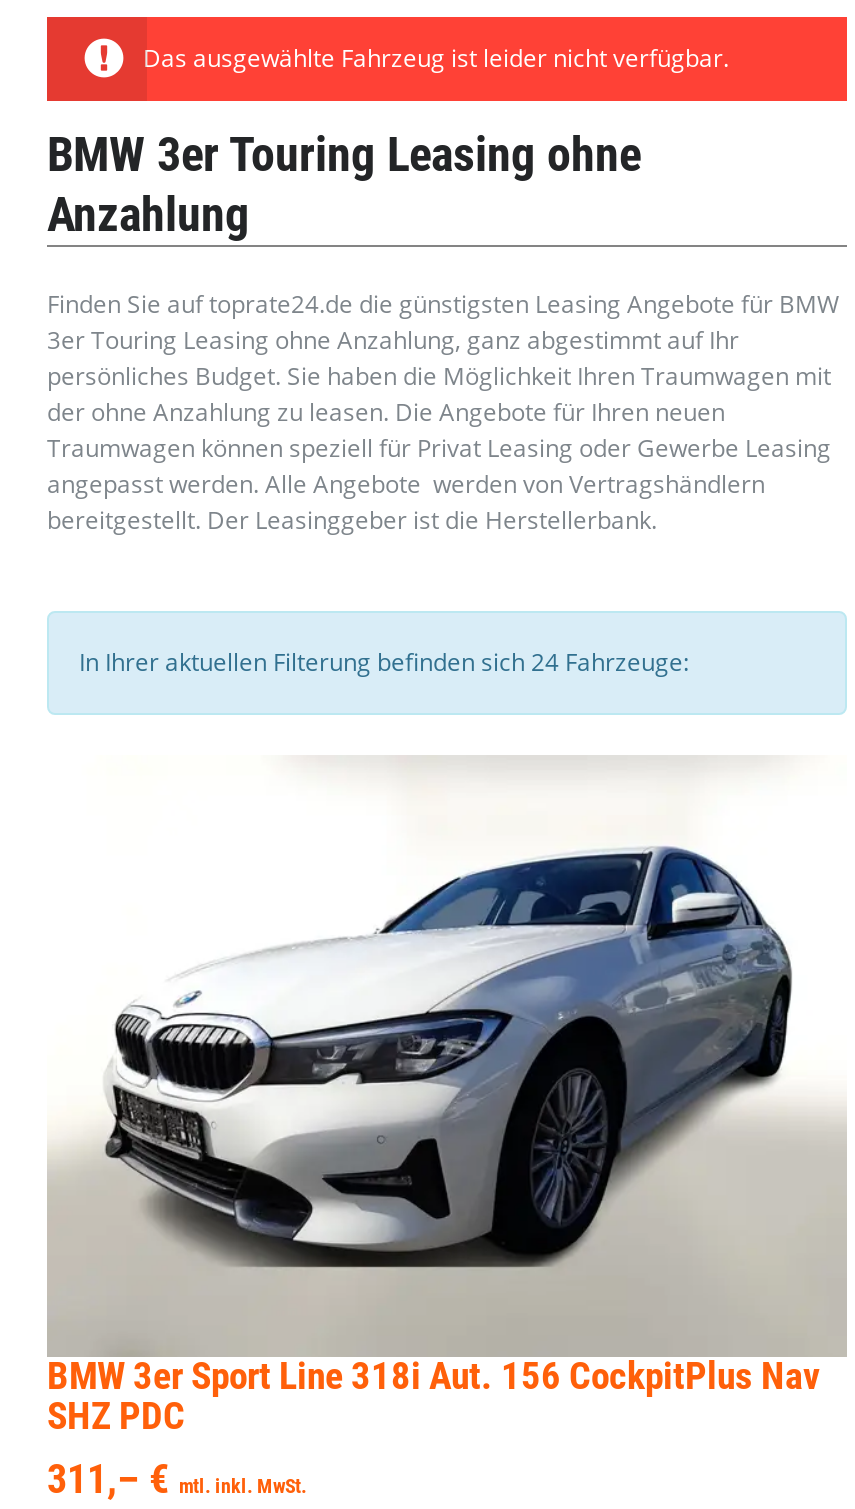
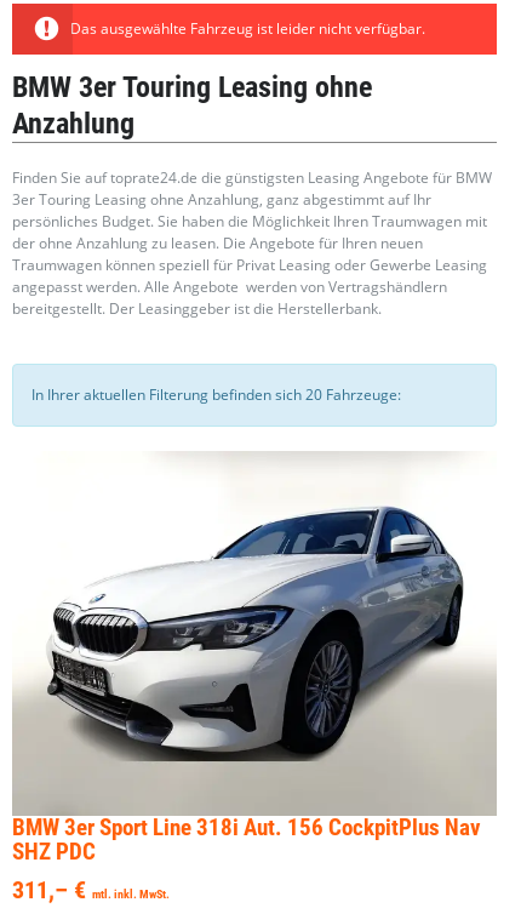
- In Ihrer aktuellen Filterung befinden sich 24 Fahrzeuge:
+ In Ihrer aktuellen Filterung befinden sich 20 Fahrzeuge:
